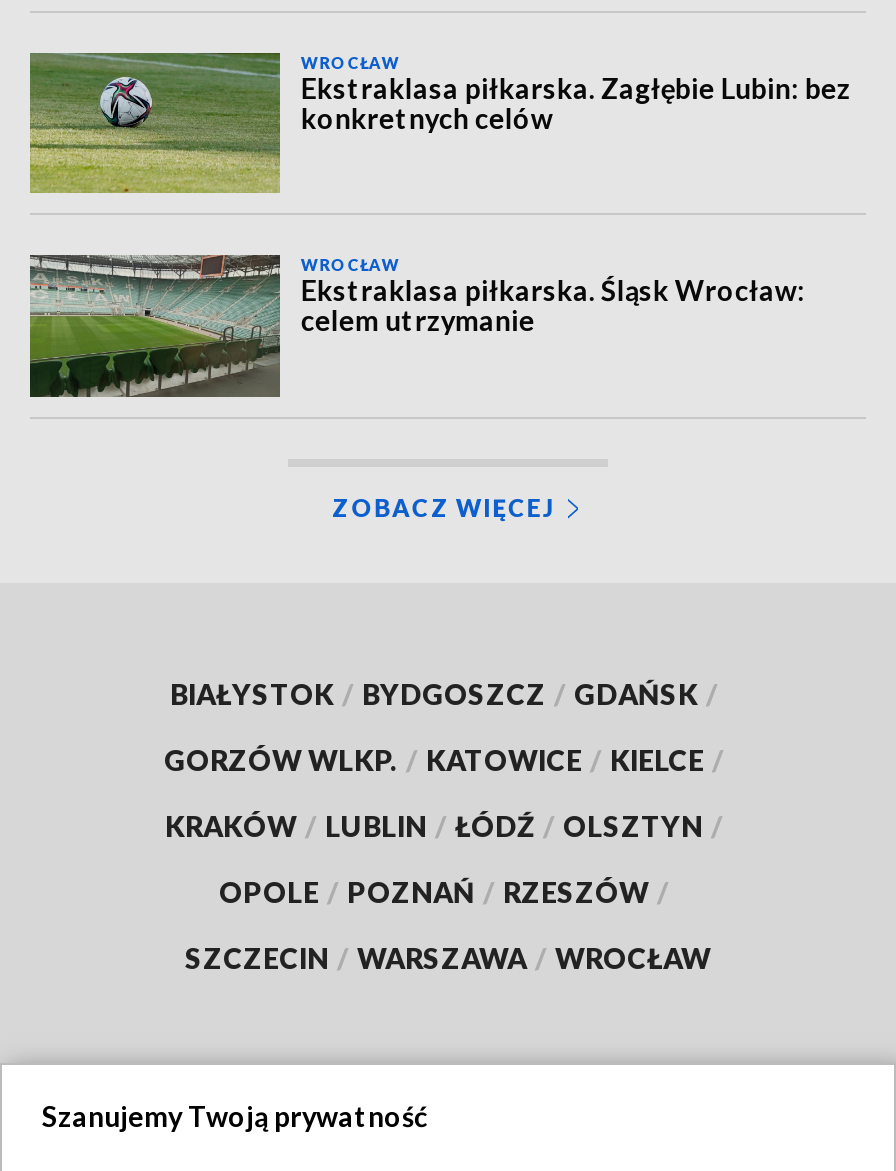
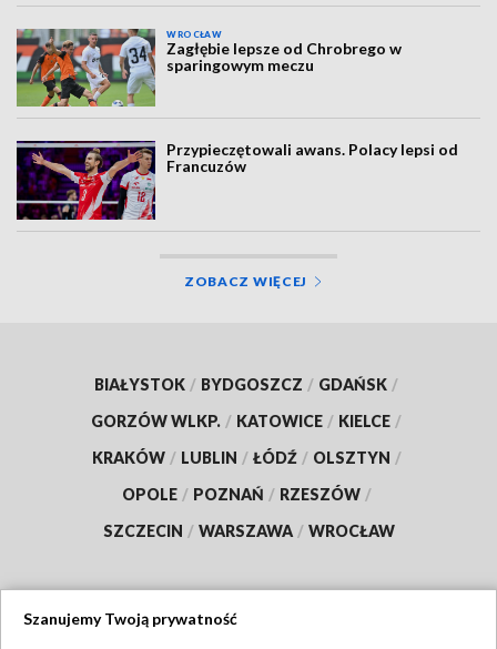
- [image]
- Ekstraklasa piłkarska. Zagłębie Lubin: bez
- konkretnych celów
+ [image]
+ Zagłębie lepsze od Chrobrego w
+ sparingowym meczu

- [image]
- WROCŁAW
- Ekstraklasa piłkarska. Śląsk Wrocław:
- celem utrzymanie
+ [image]
+ Przypieczętowali awans. Polacy lepsi od
+ Francuzów
